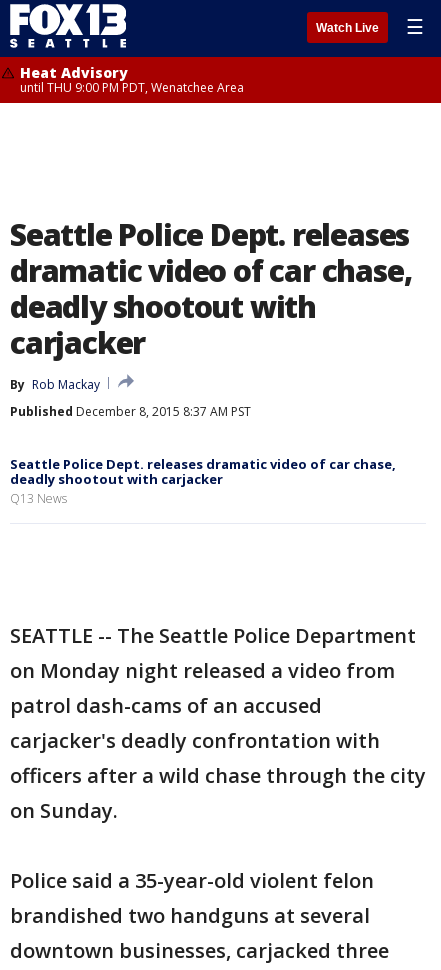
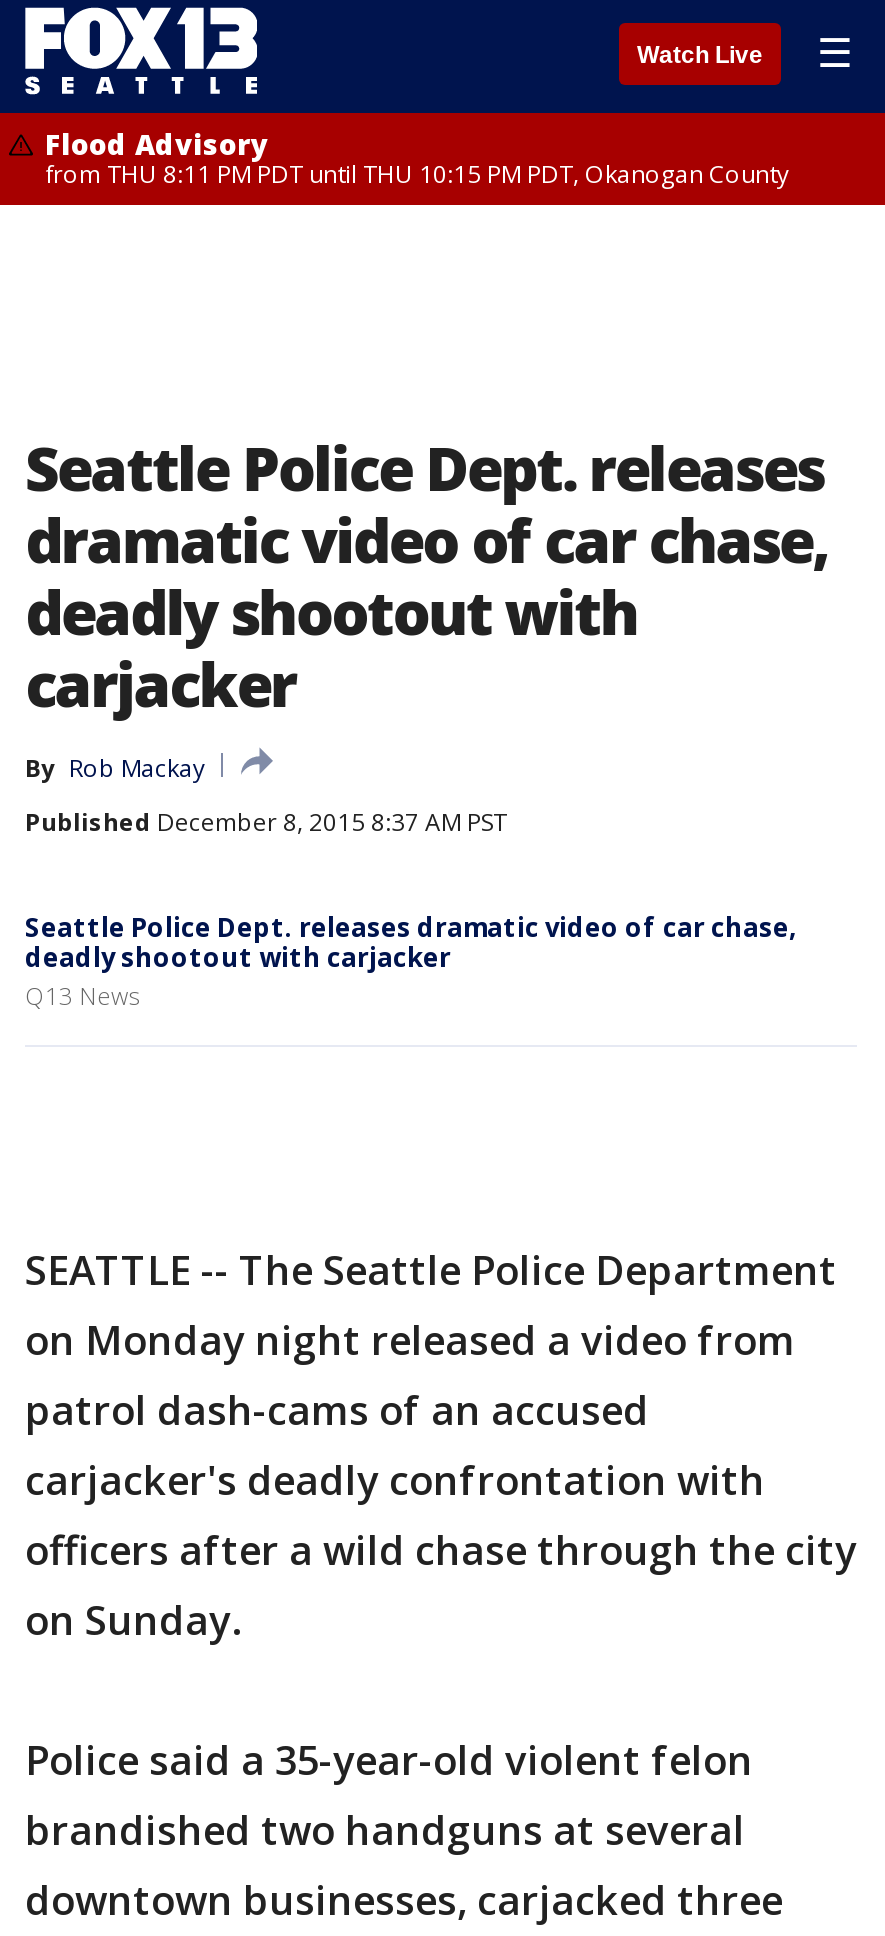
- Heat Advisory
- until THU 9:00 PM PDT, Wenatchee Area
+ Flood Advisory
+ from THU 8:11 PM PDT until THU 10:15 PM PDT, Okanogan County
